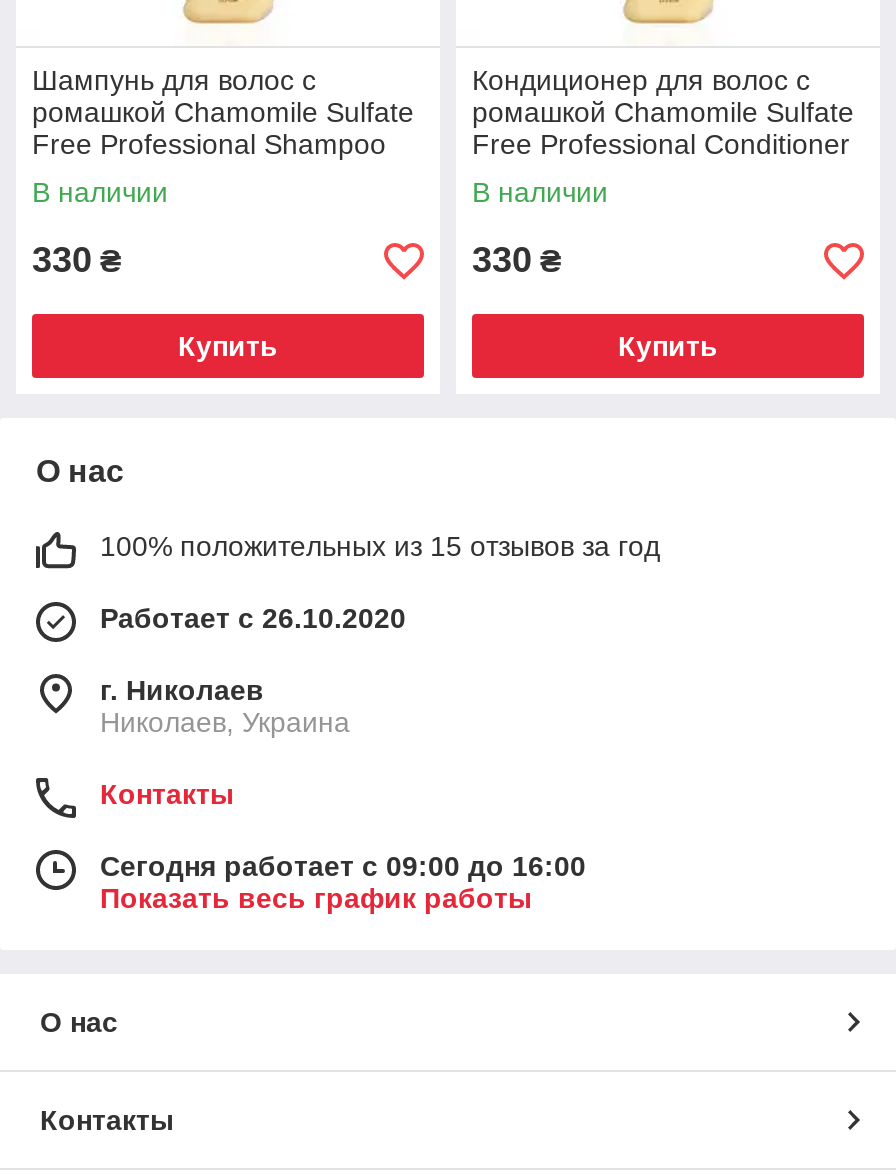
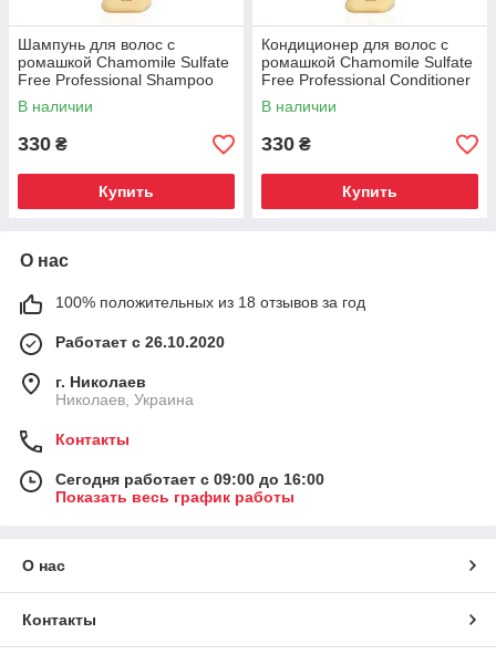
- 100% положительных из 15 отзывов за год
+ 100% положительных из 18 отзывов за год
